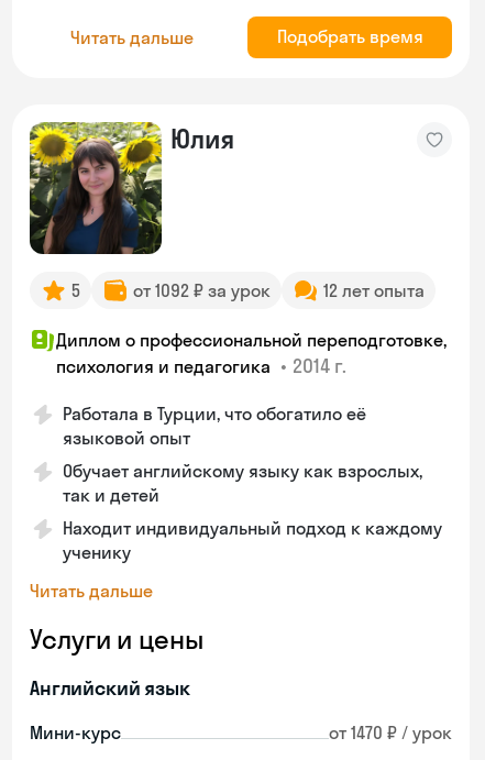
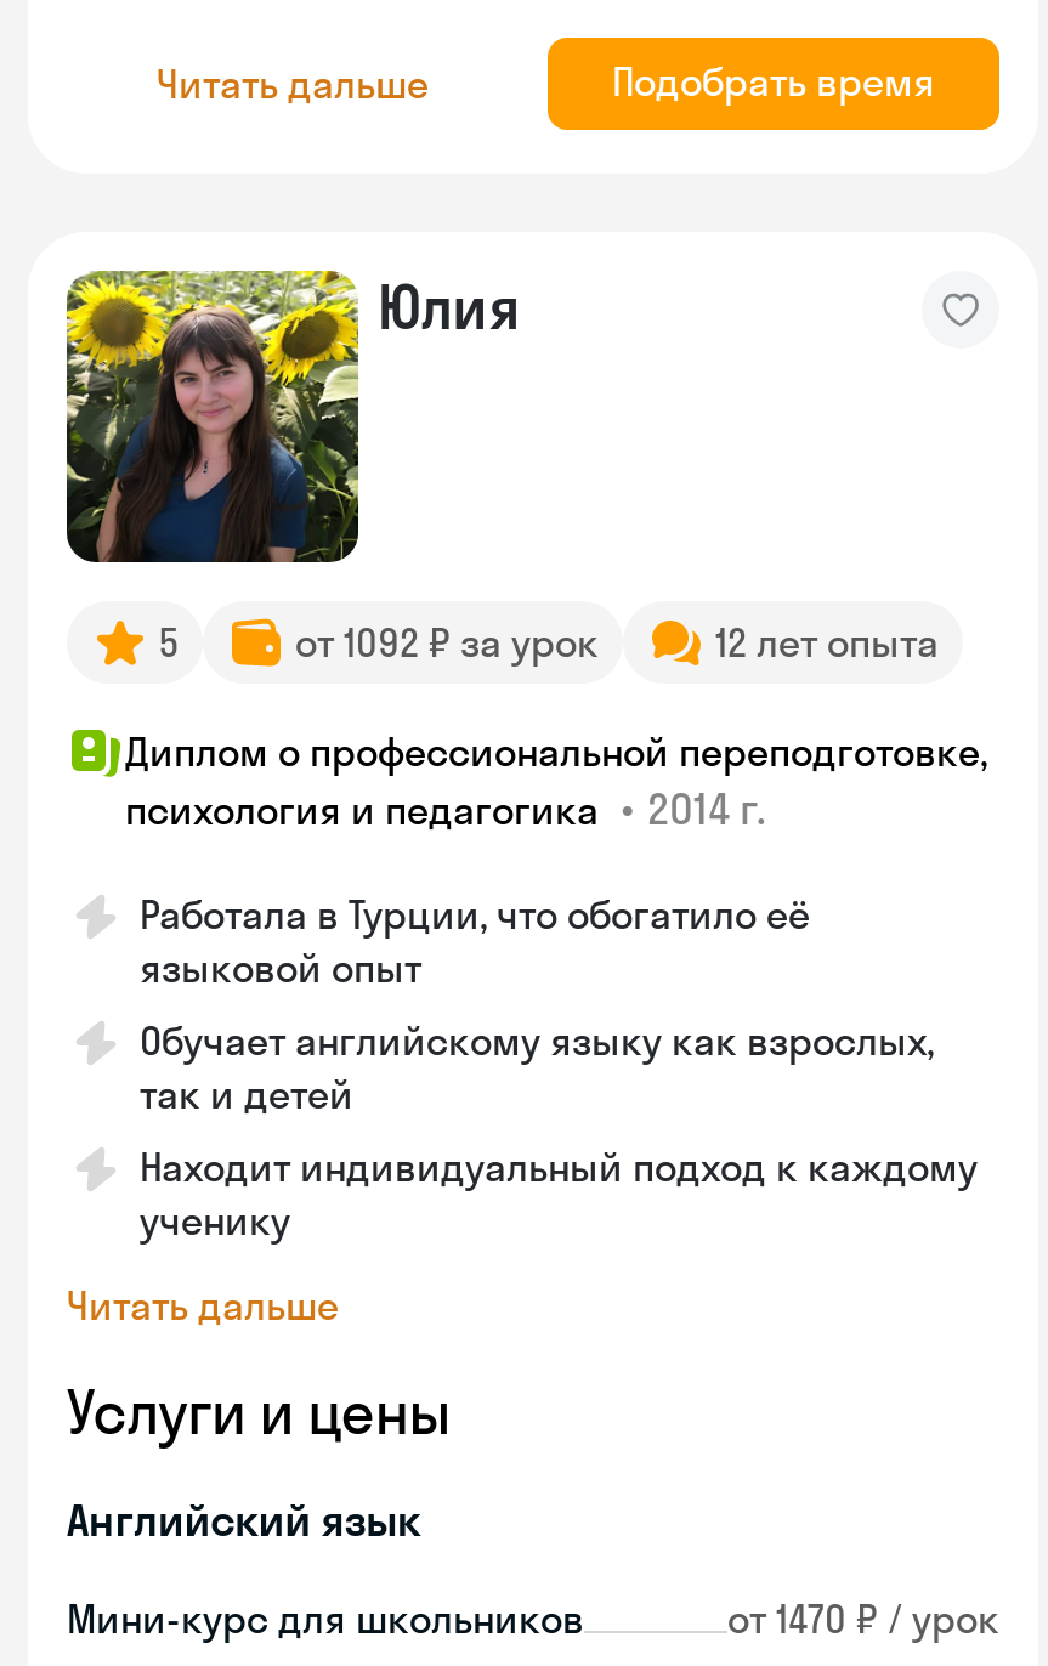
- Мини-курс
+ Мини-курс для школьников
